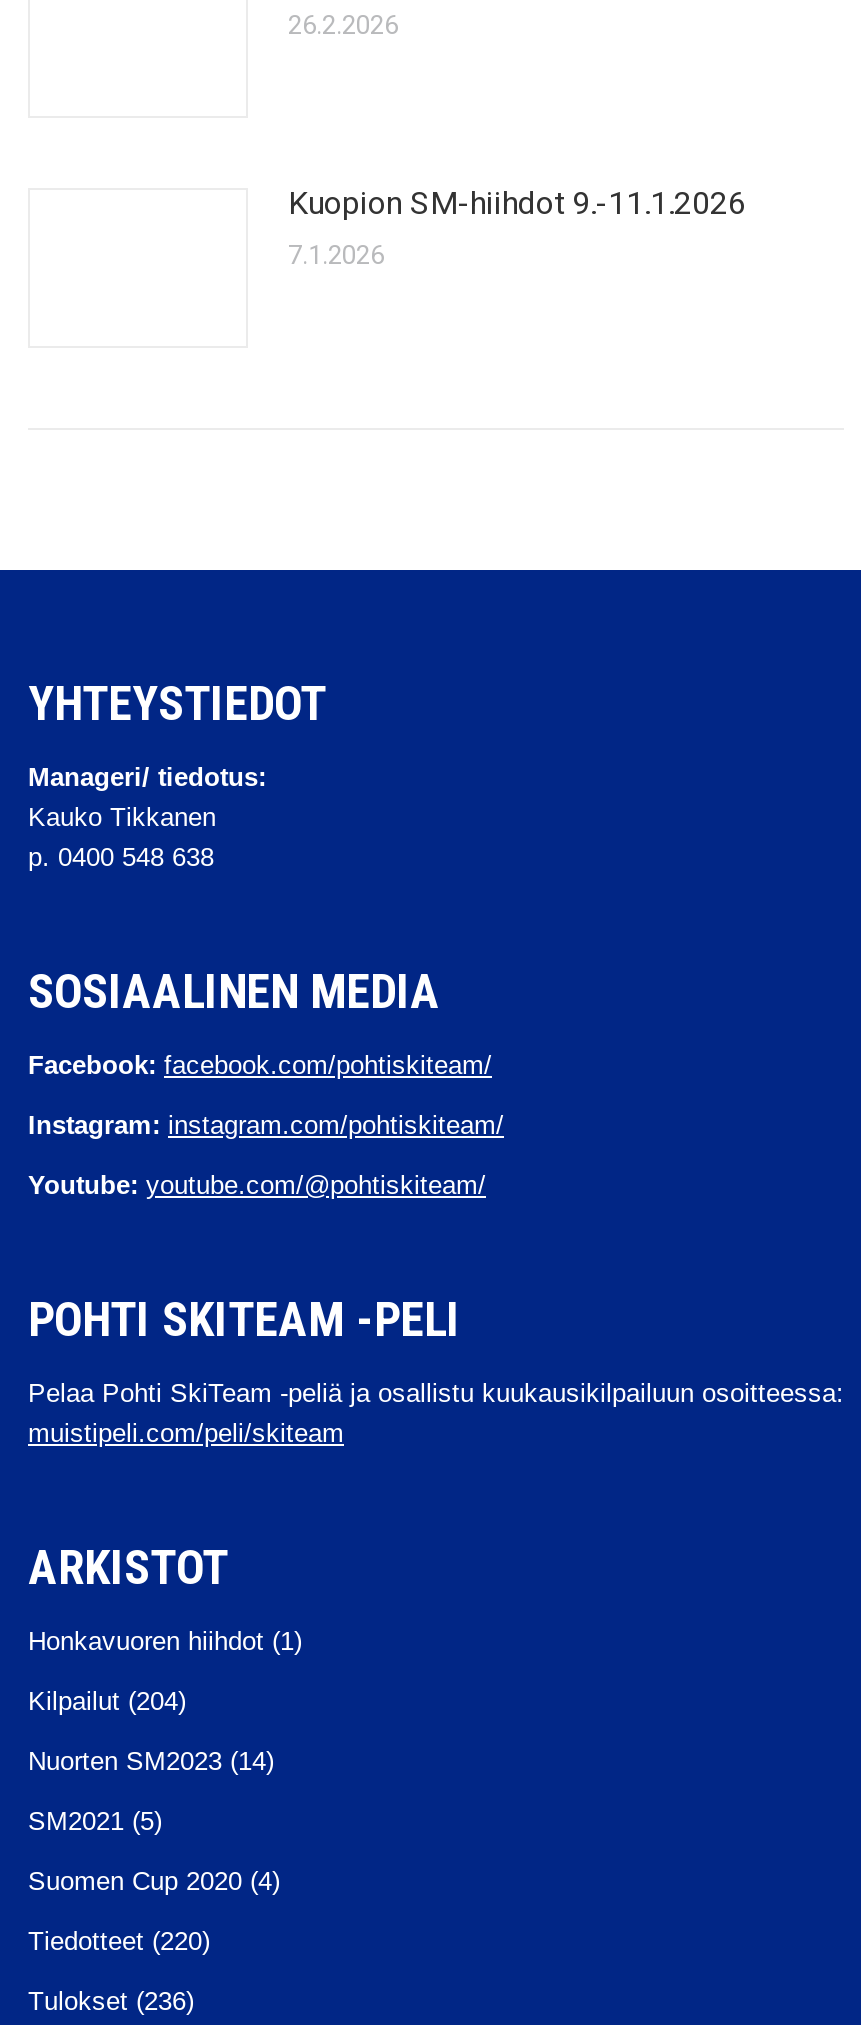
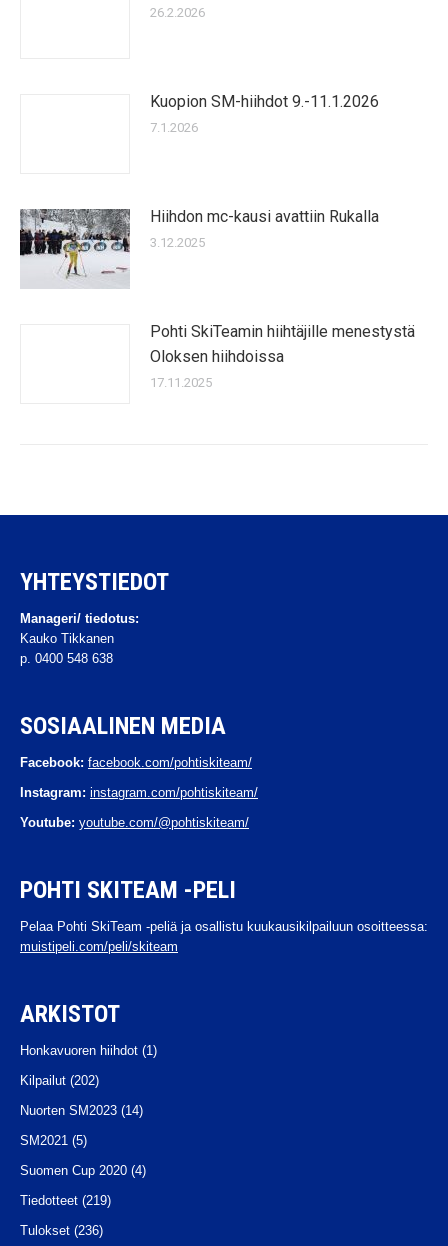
+ [image]
+ Hiihdon mc-kausi avattiin Rukalla
+ 3.12.2025

+ Pohti SkiTeamin hiihtäjille menestystä
+ Oloksen hiihdoissa
+ 17.11.2025

- Kilpailut (204)
+ Kilpailut (202)

- Tiedotteet (220)
+ Tiedotteet (219)
